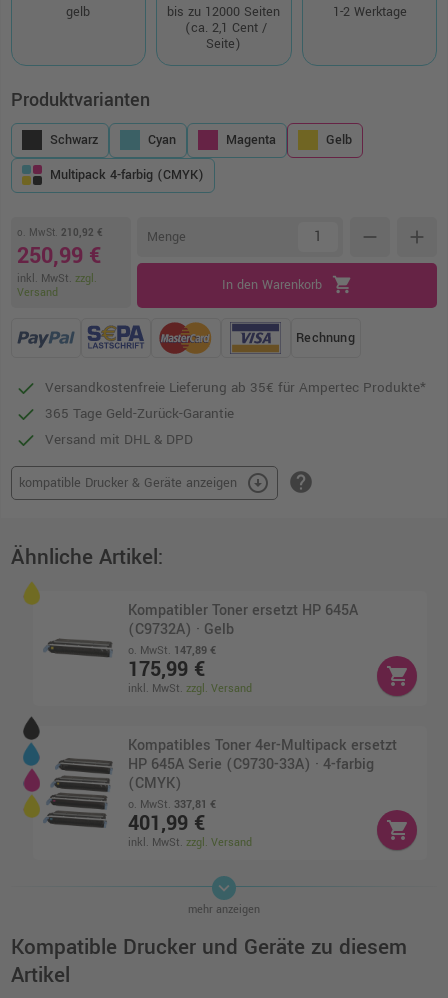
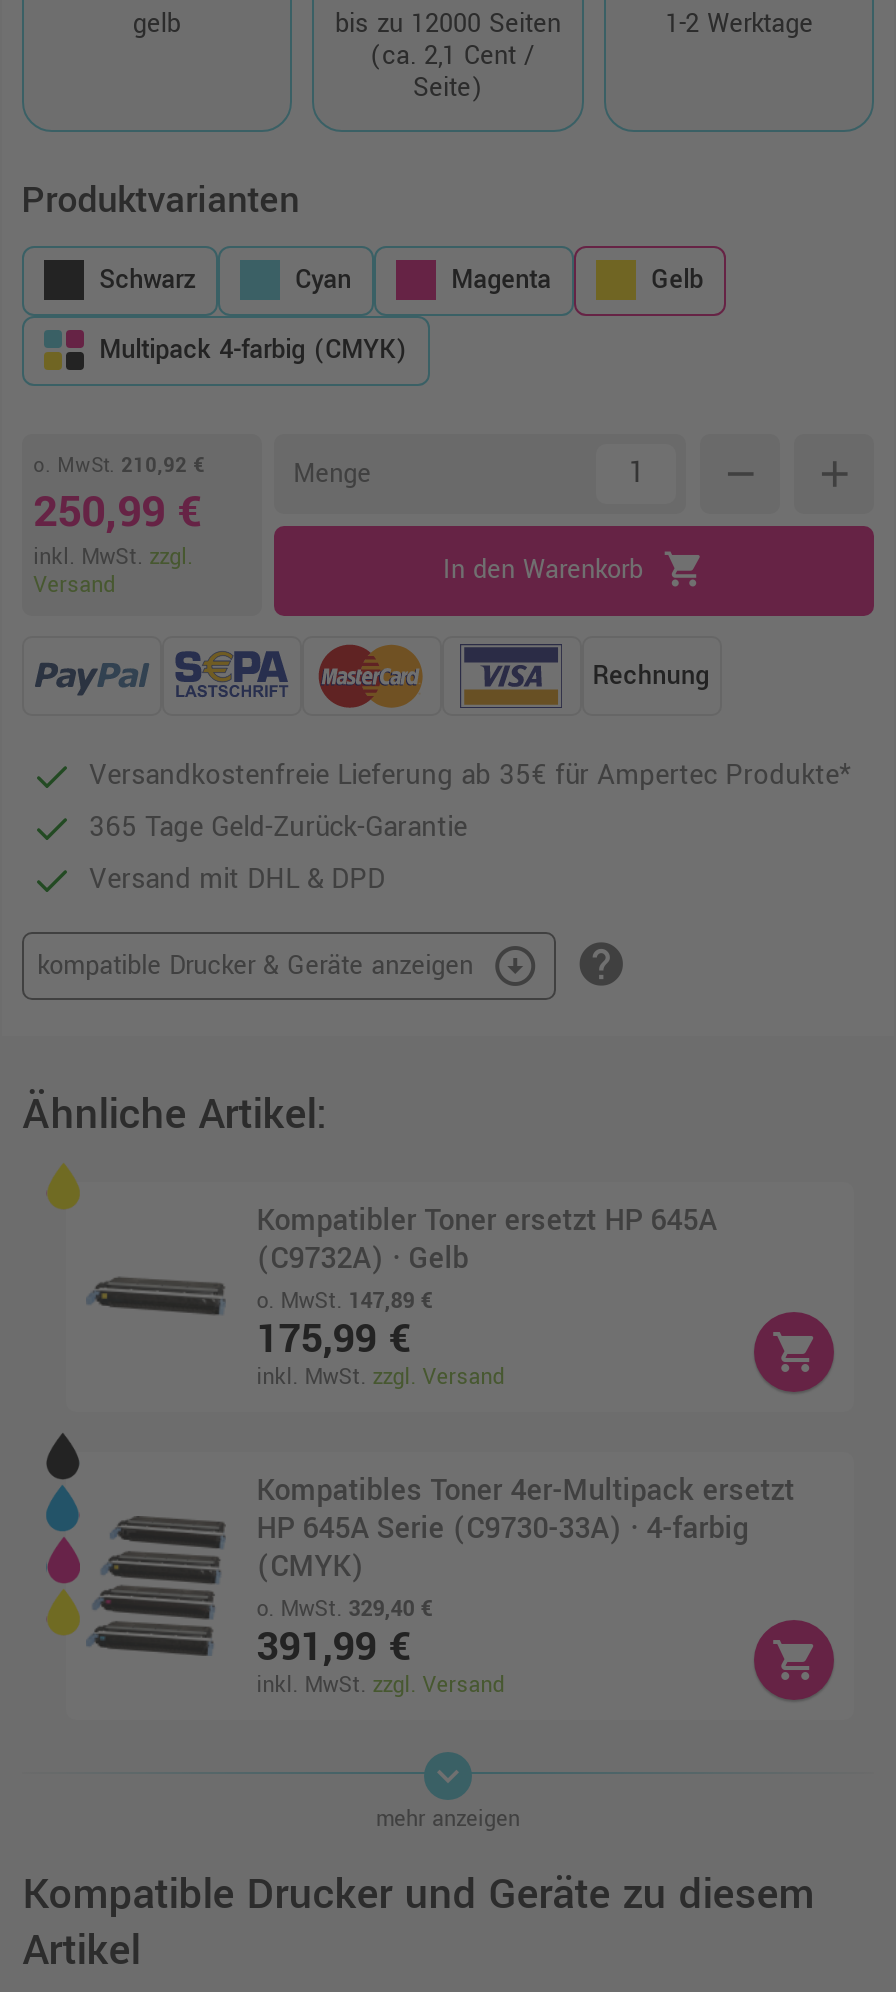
- o. MwSt. 337,81 €
+ o. MwSt. 329,40 €

- 401,99 €
+ 391,99 €
